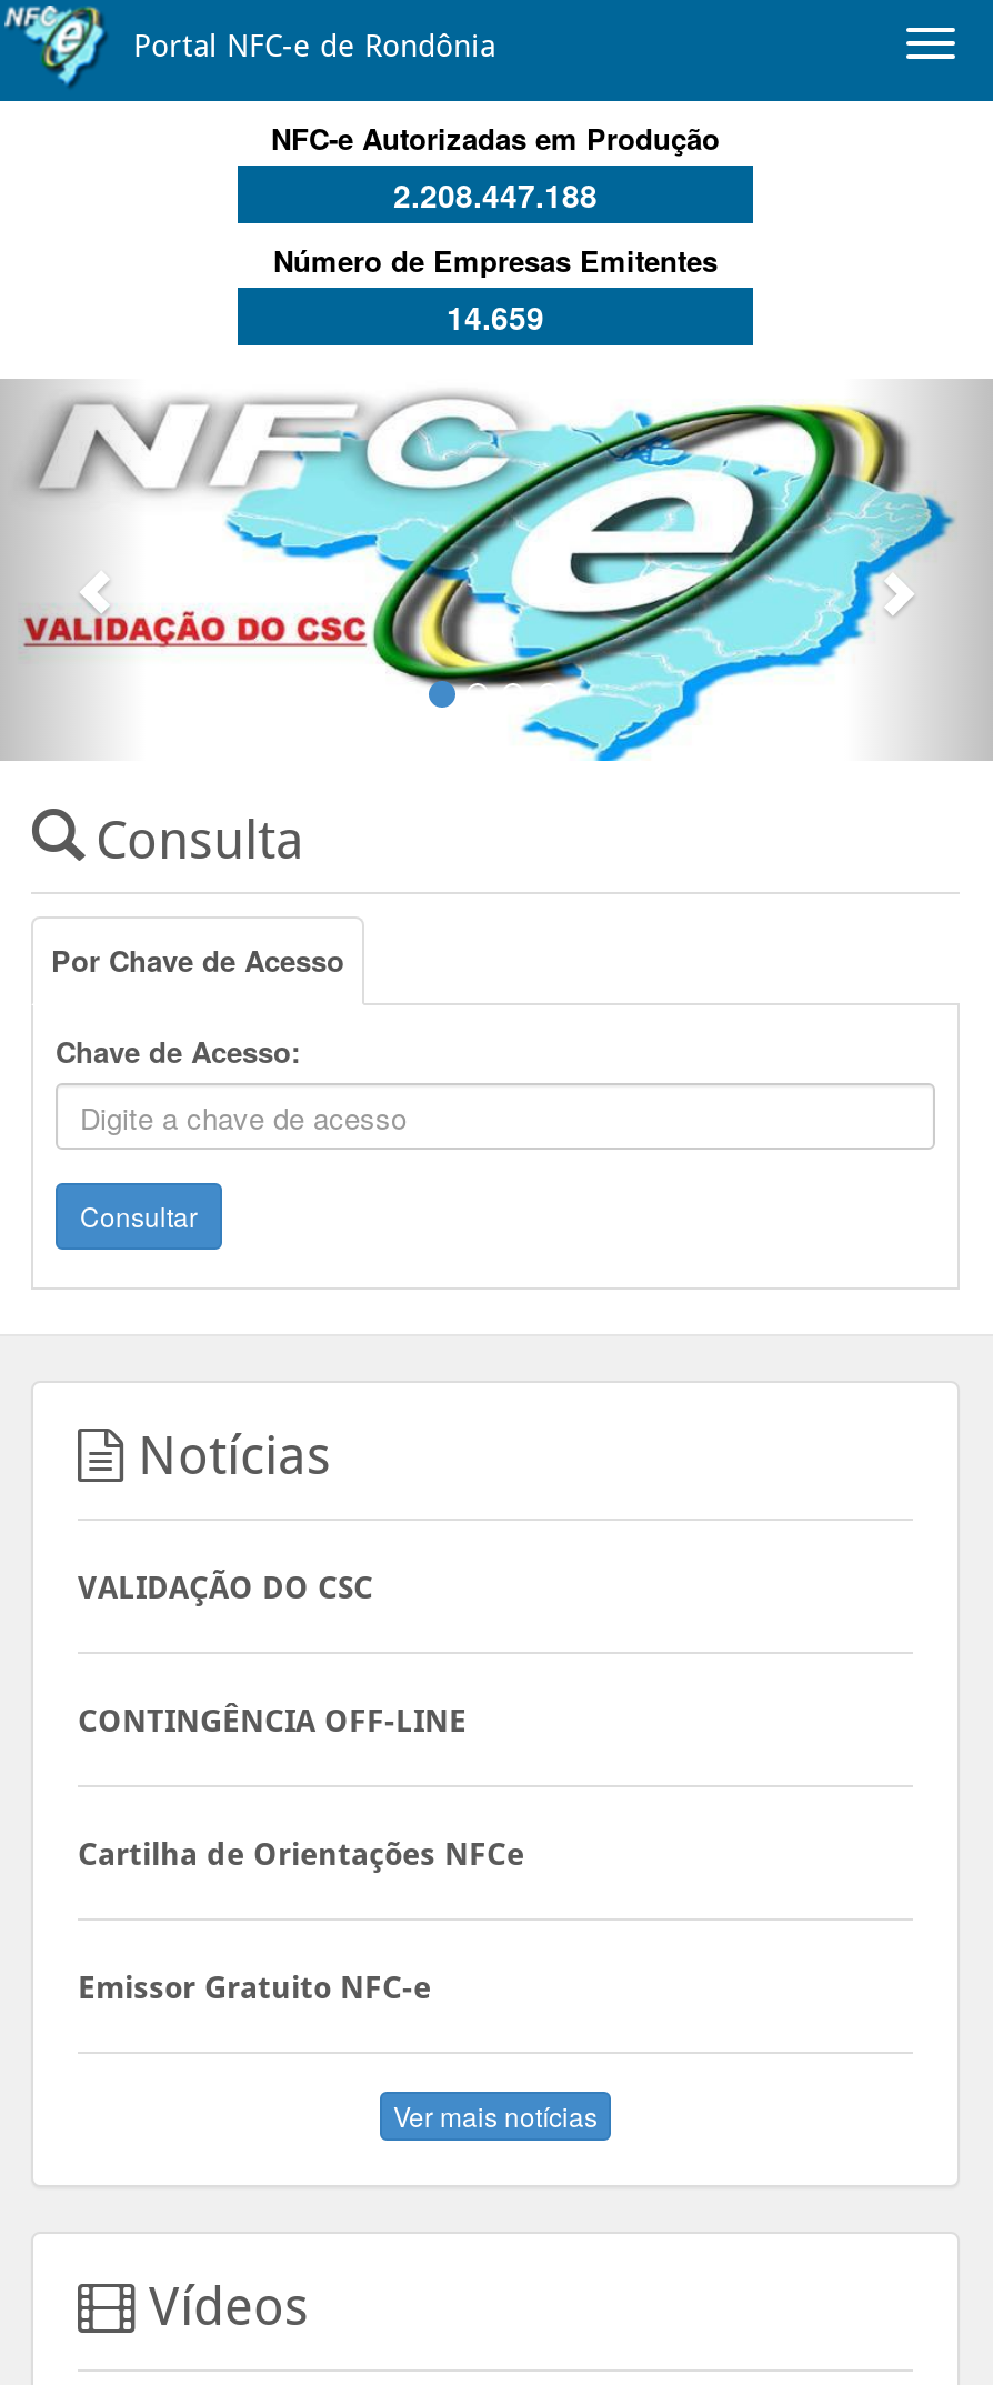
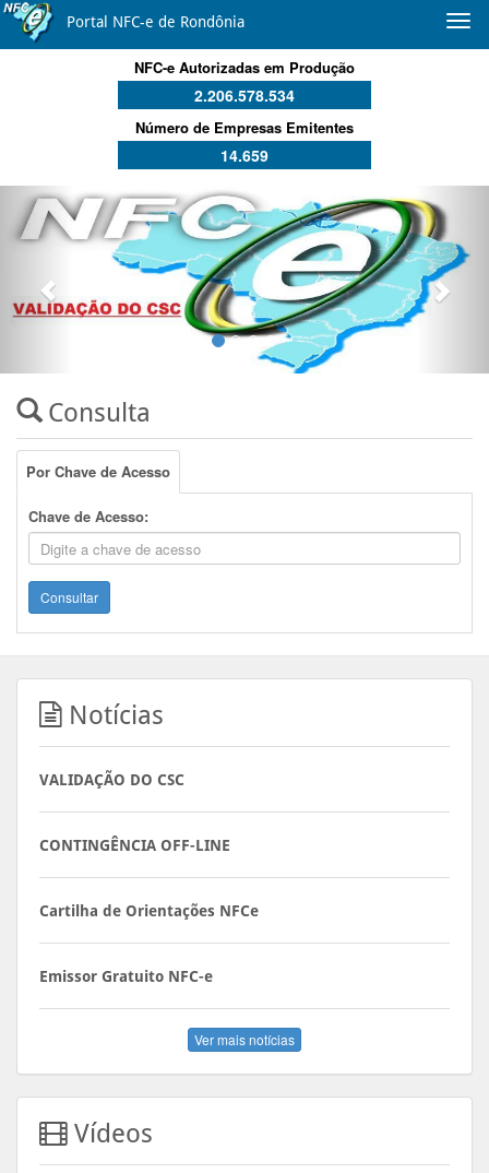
- 2.208.447.188
+ 2.206.578.534
